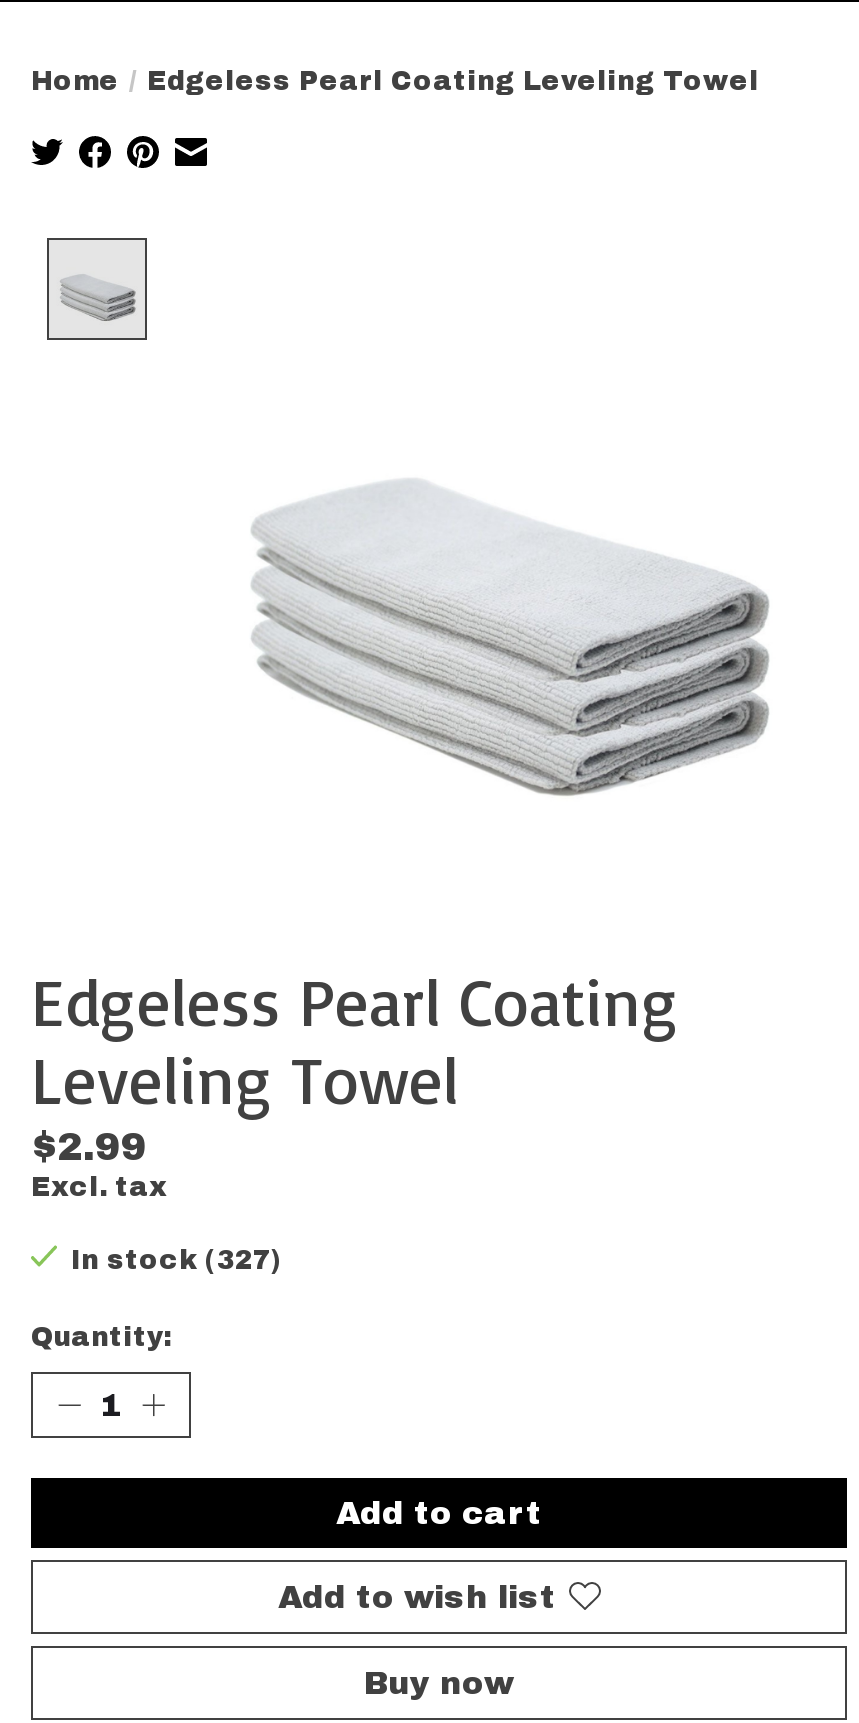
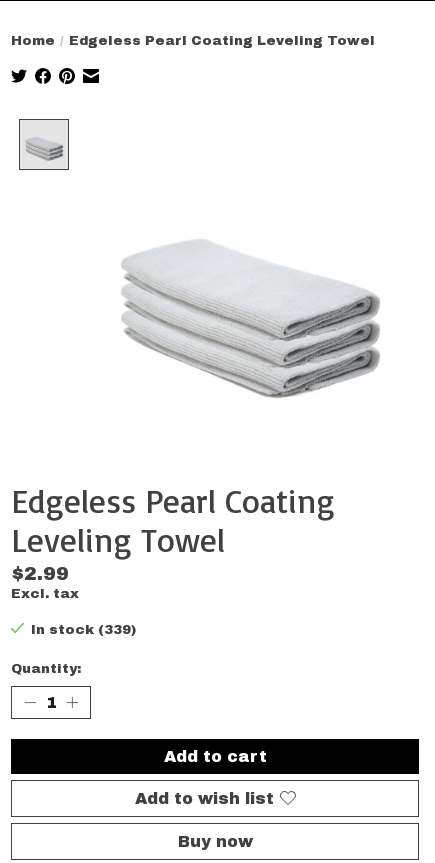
- In stock (327)
+ In stock (339)
